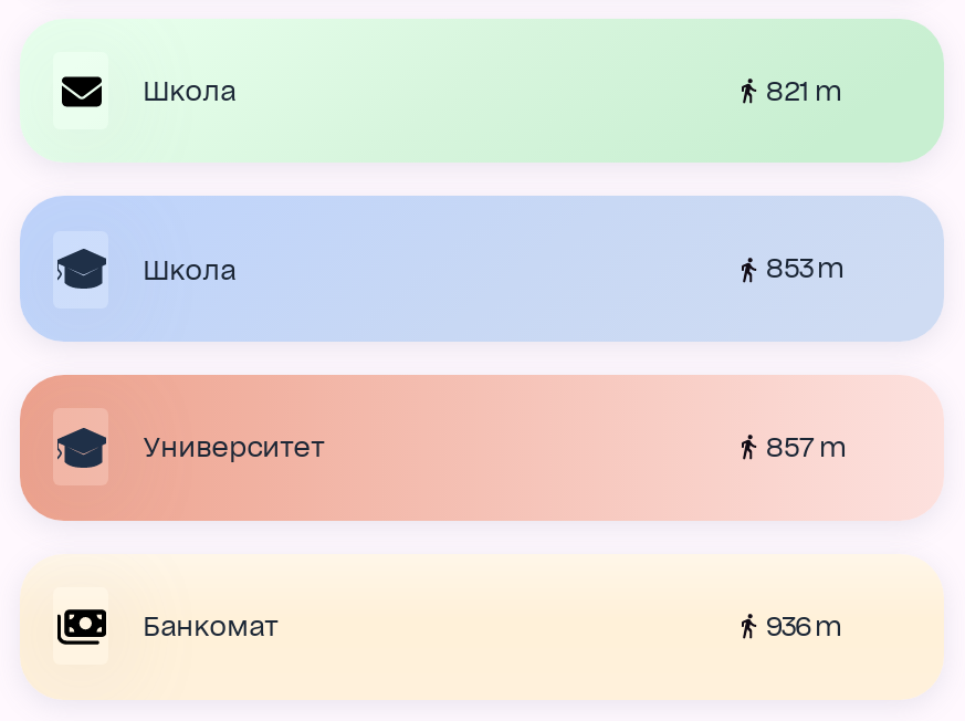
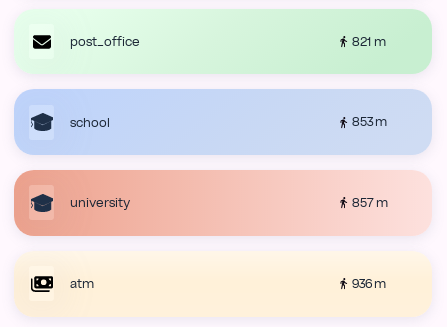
- Школа
+ post_office

- Школа
+ school

- Университет
+ university

- Банкомат
+ atm
